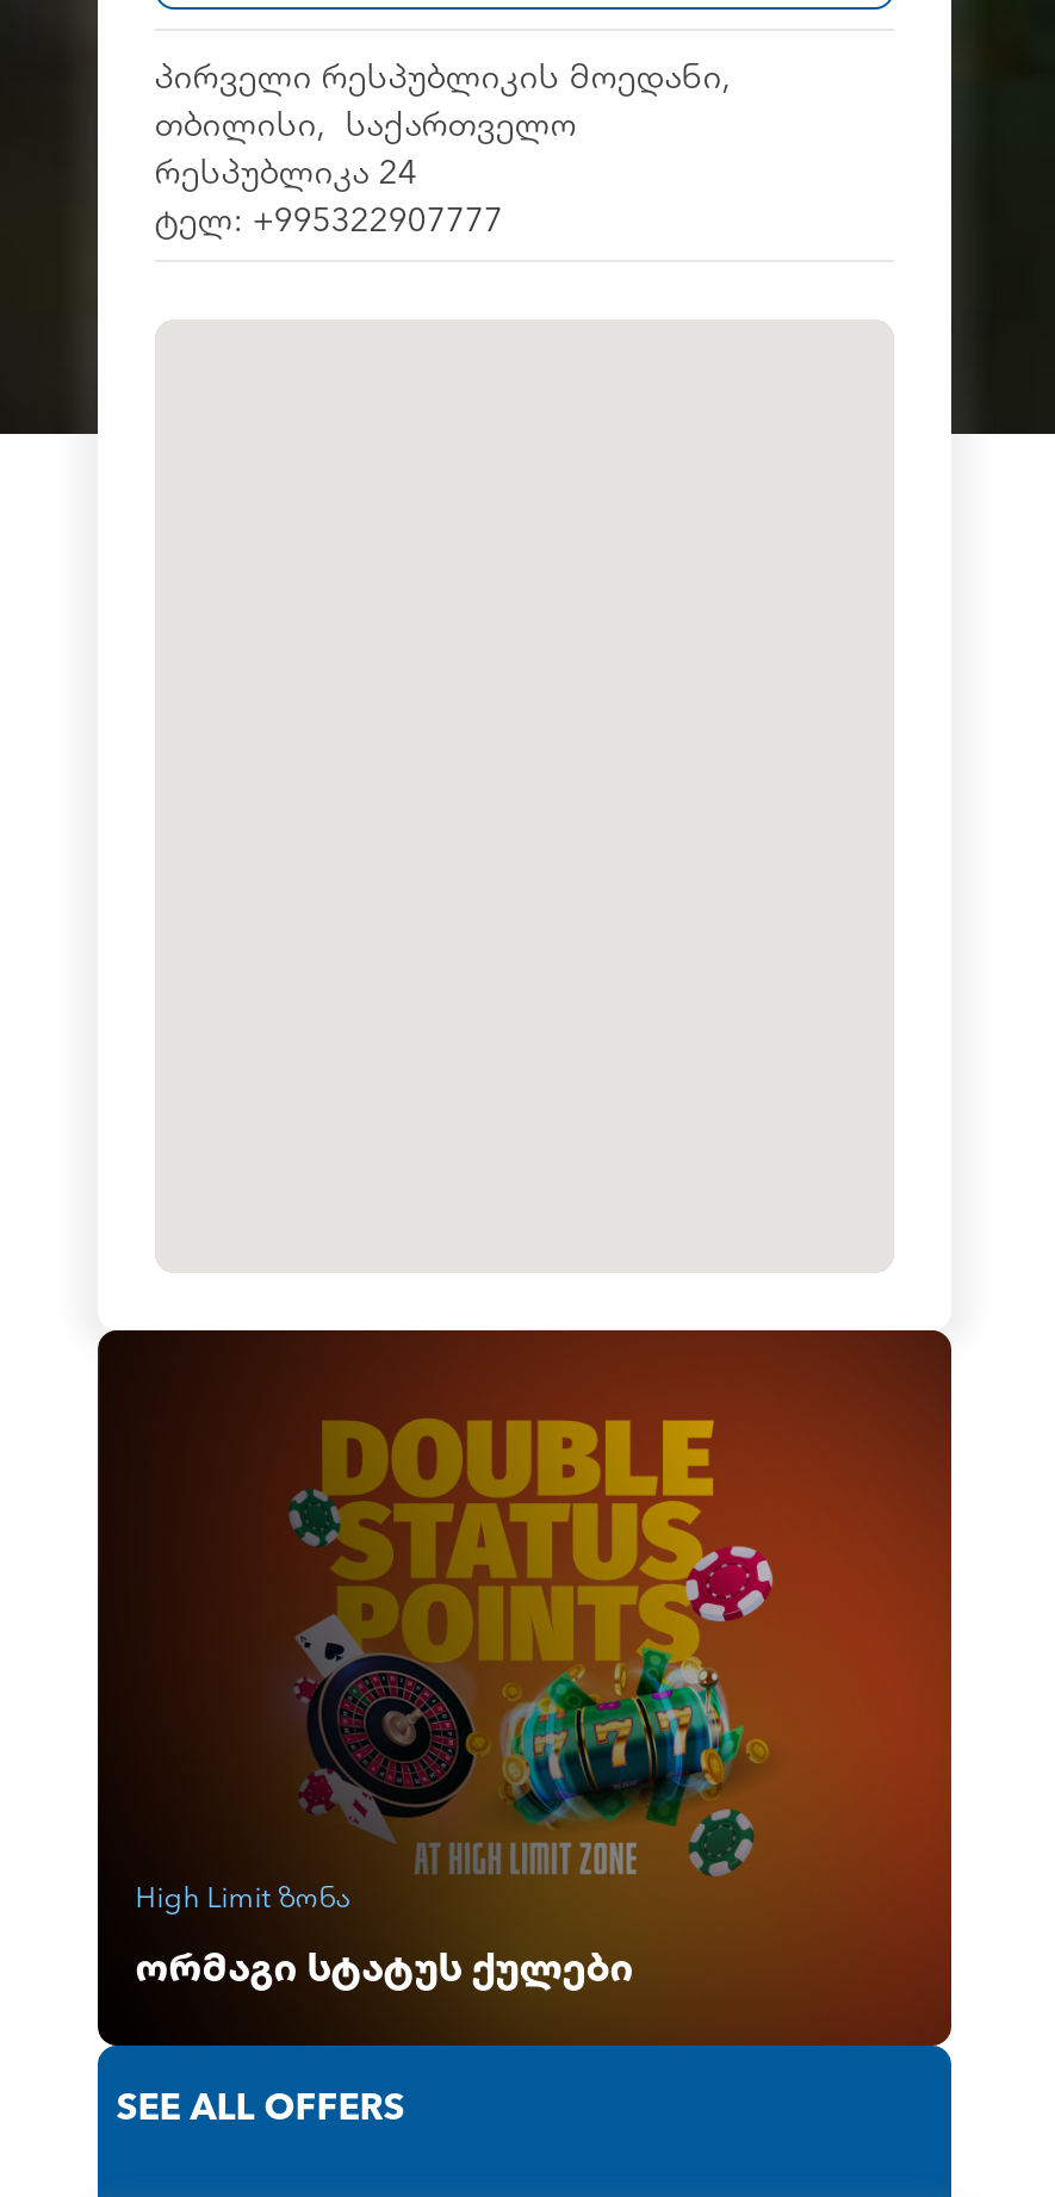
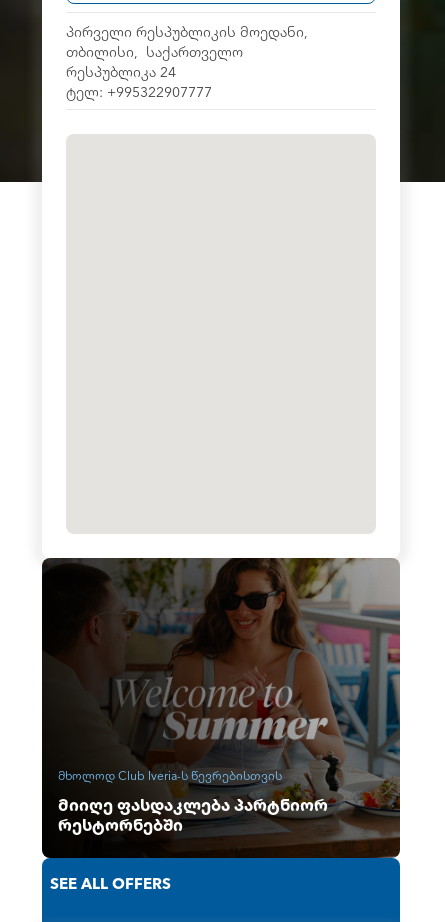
- [image]
- High Limit Ზონა
+ [image]
+ Მხოლოდ Club Iveria-Ს Წევრებისთვის

- ᲝᲠᲛᲐᲒᲘ ᲡᲢᲐᲢᲣᲡ ᲥᲣᲚᲔᲑᲘ
+ ᲛᲘᲘᲦᲔ ᲤᲐᲡᲓᲐᲙᲚᲔᲑᲐ ᲞᲐᲠᲢᲜᲘᲝᲠ
+ ᲠᲔᲡᲢᲝᲠᲜᲔᲑᲨᲘ
